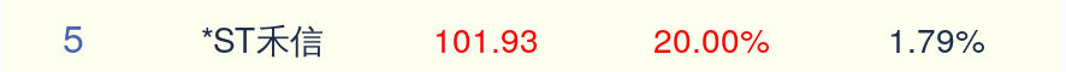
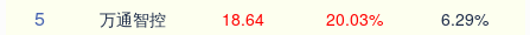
- *ST禾信
- 101.93
- 20.00%
- 1.79%
+ 万通智控
+ 18.64
+ 20.03%
+ 6.29%
